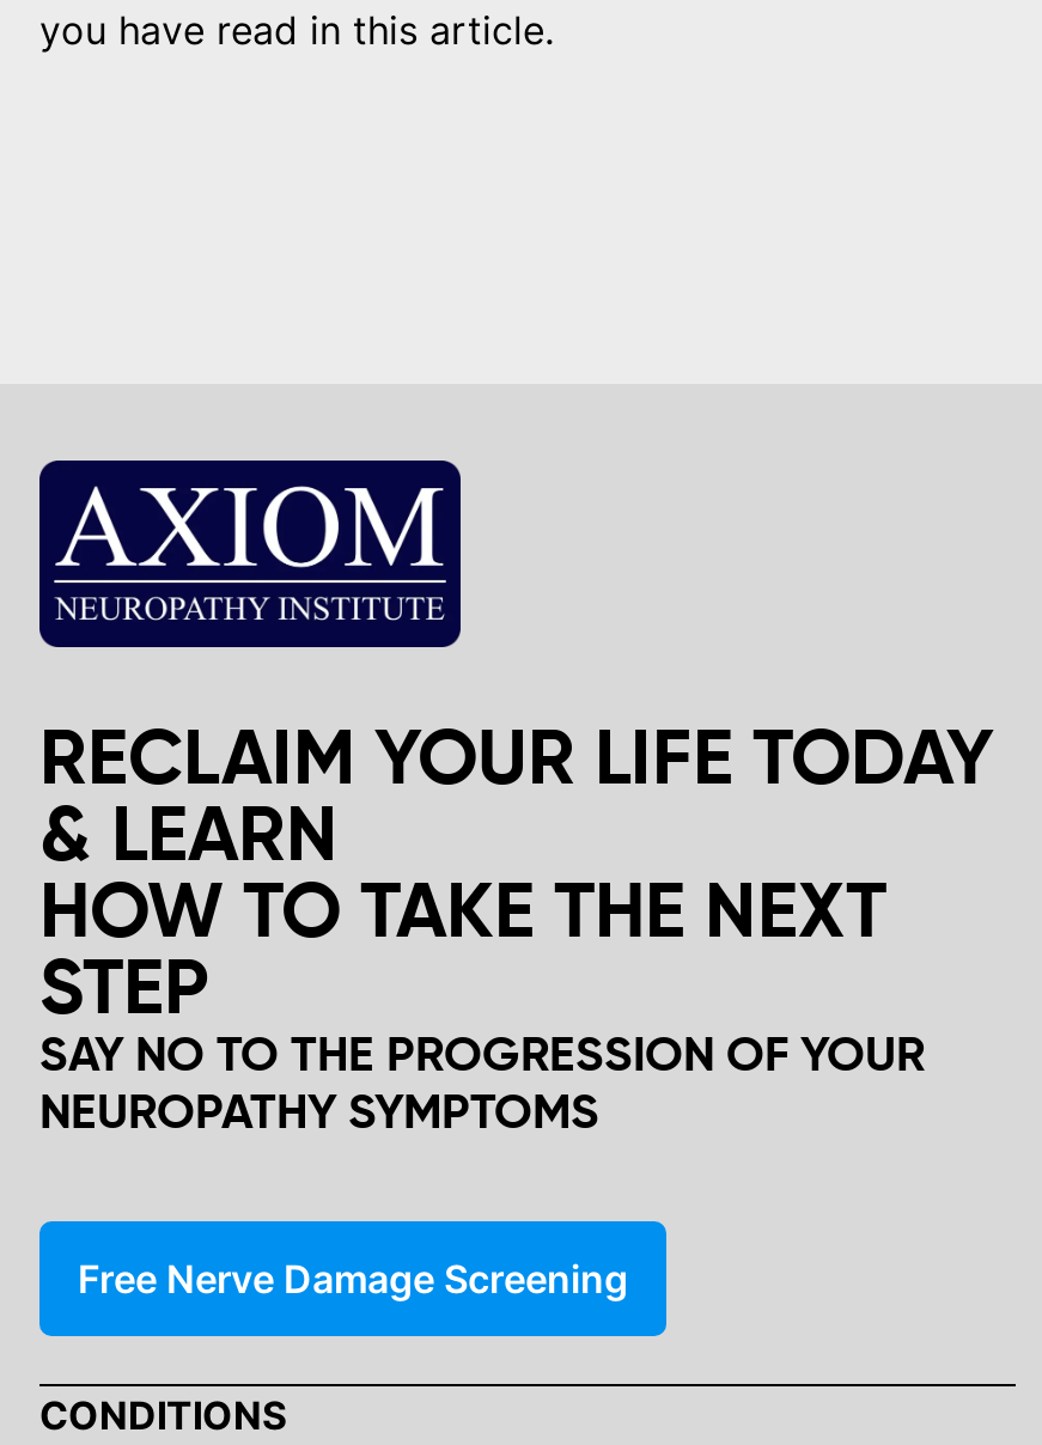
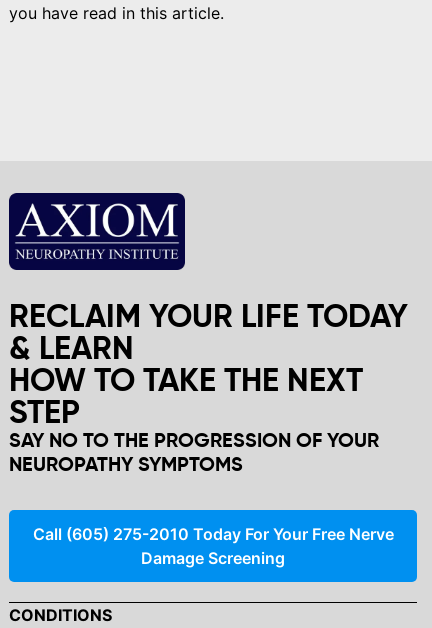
+ [image]

- Free Nerve Damage Screening
+ Call (605) 275-2010 Today For Your Free Nerve
+ Damage Screening
